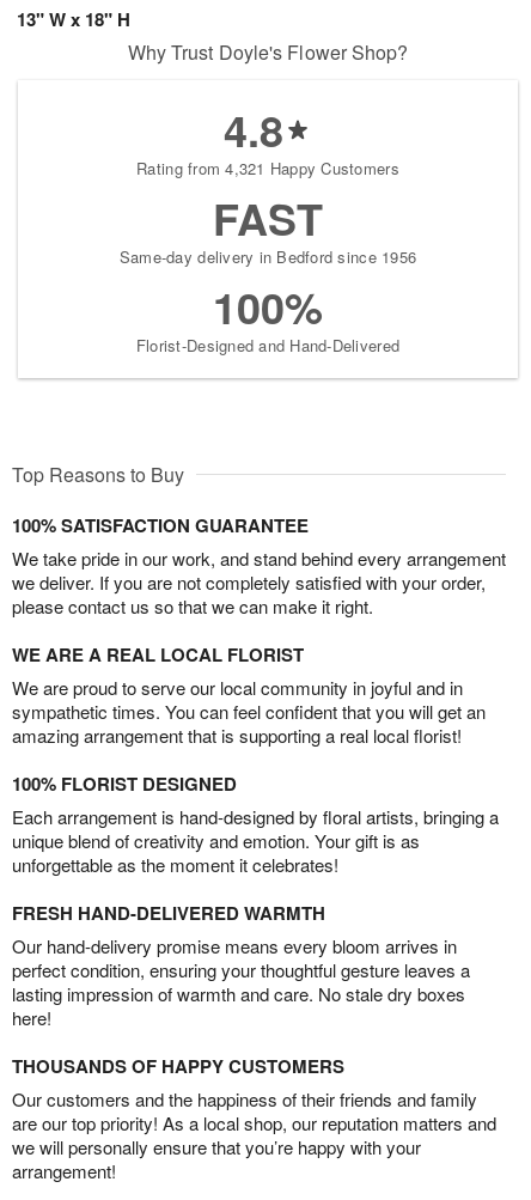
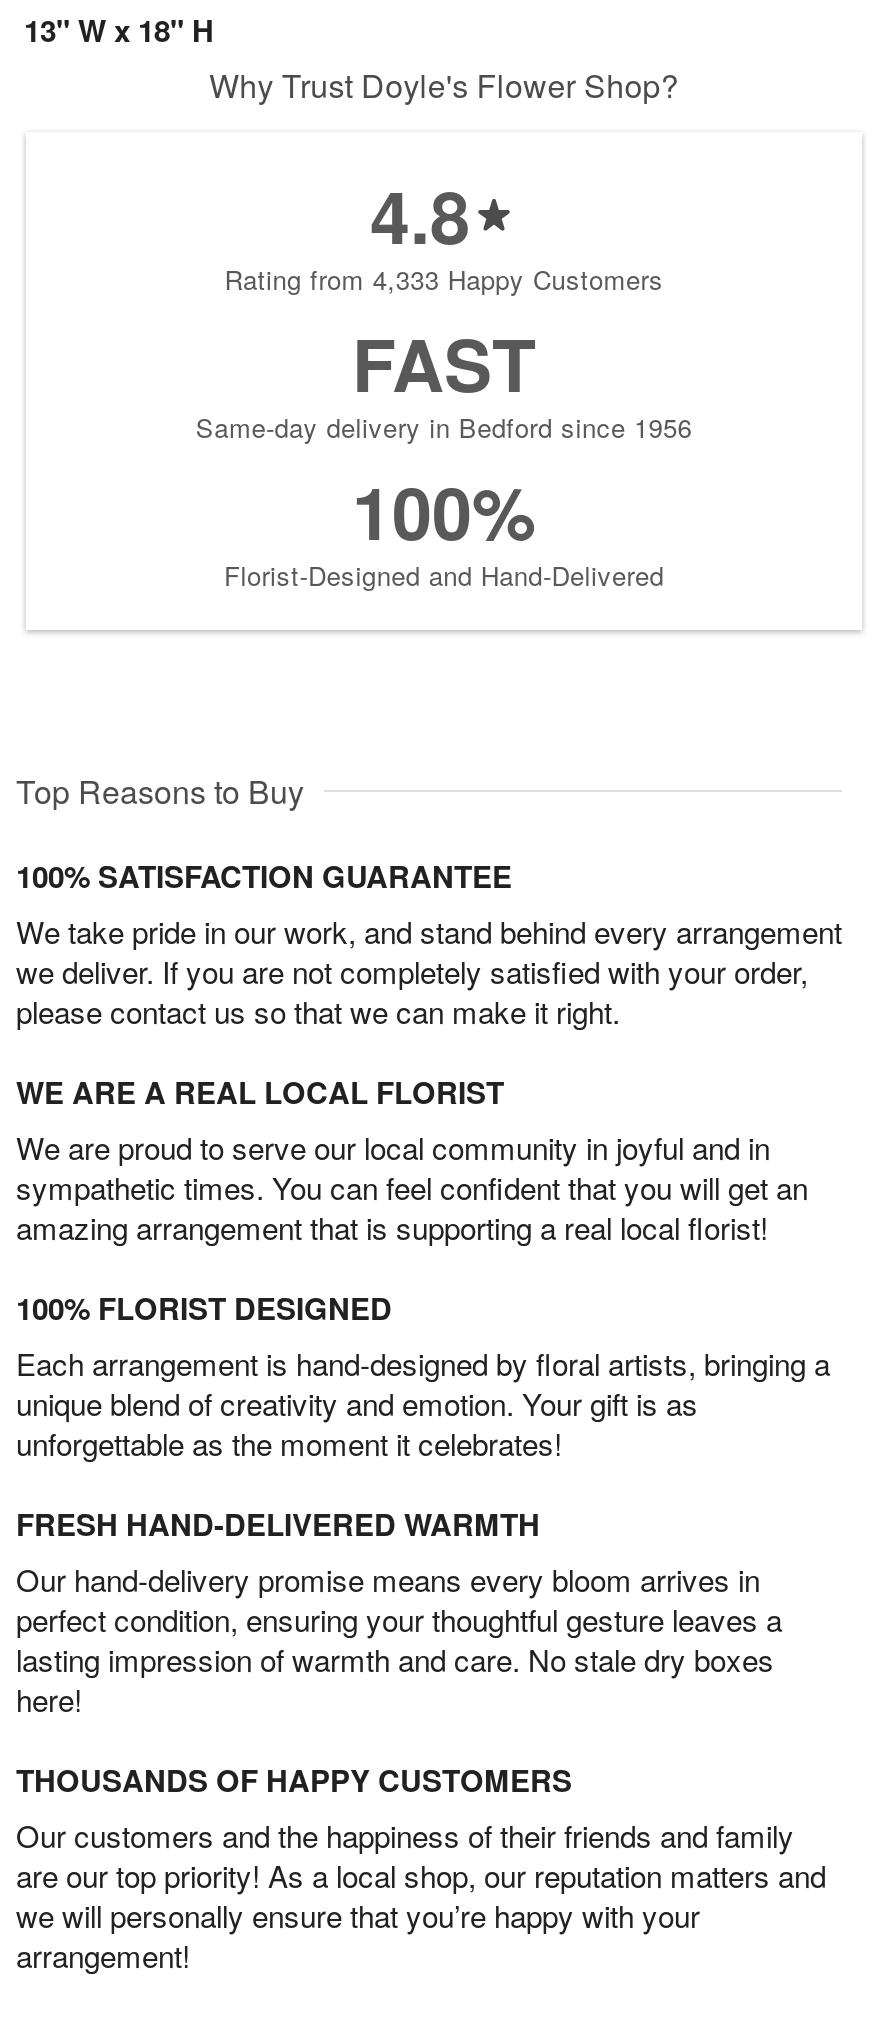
- Rating from 4,321 Happy Customers
+ Rating from 4,333 Happy Customers
